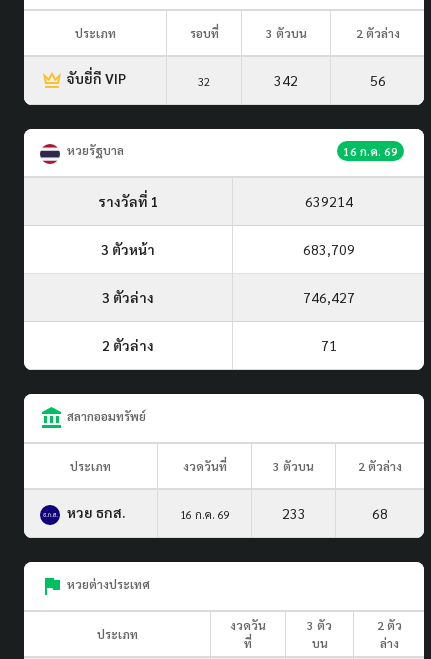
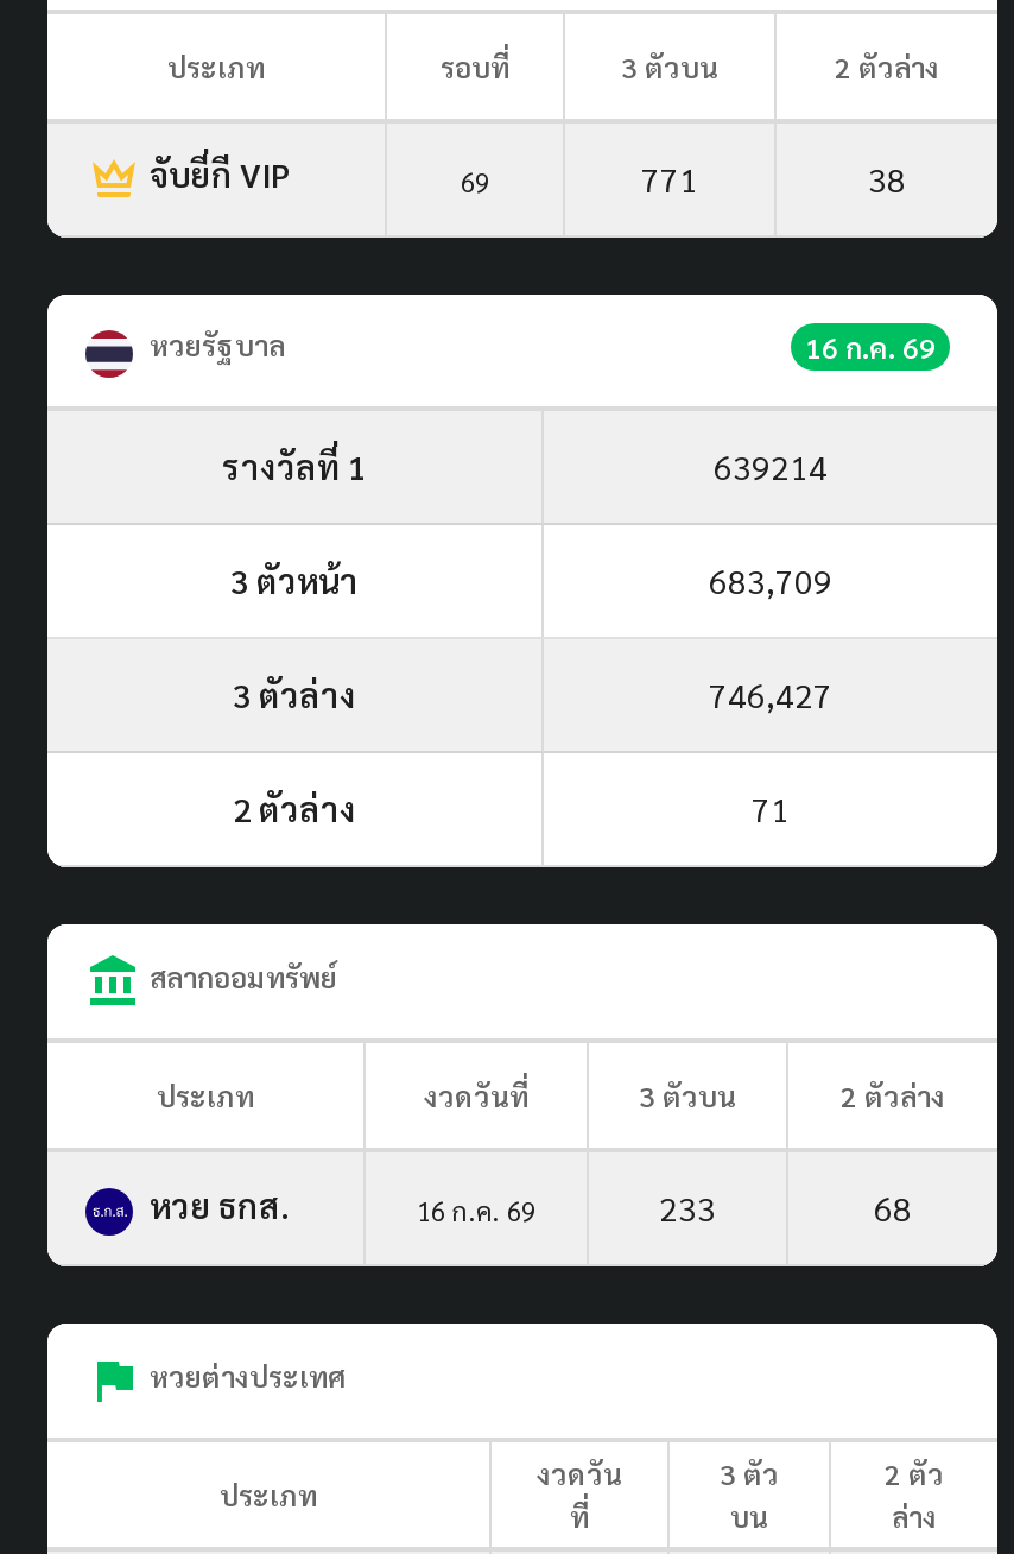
- 32
+ 69

- 342
+ 771

- 56
+ 38
